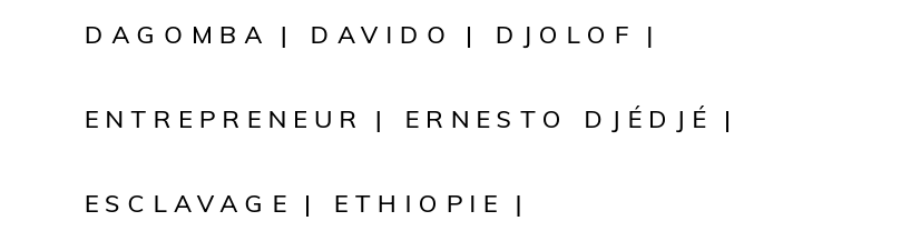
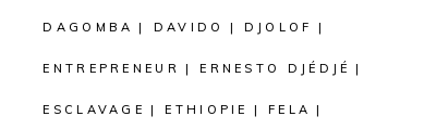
+ FELA
